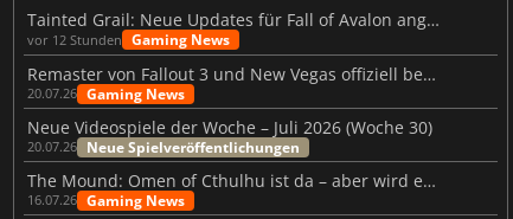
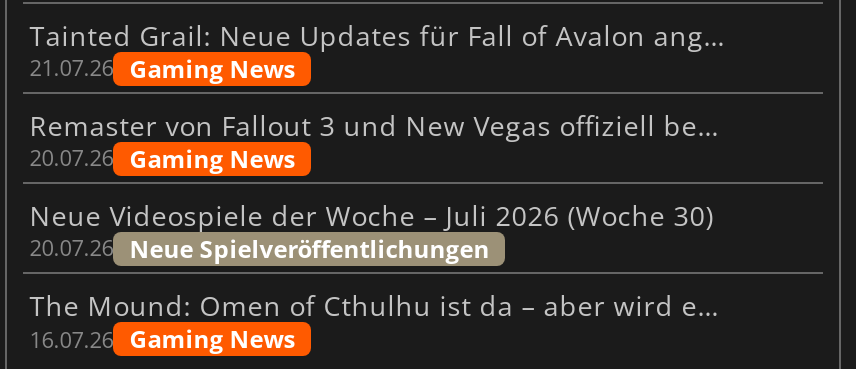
- vor 12 Stunden Gaming News
+ 21.07.26 Gaming News
